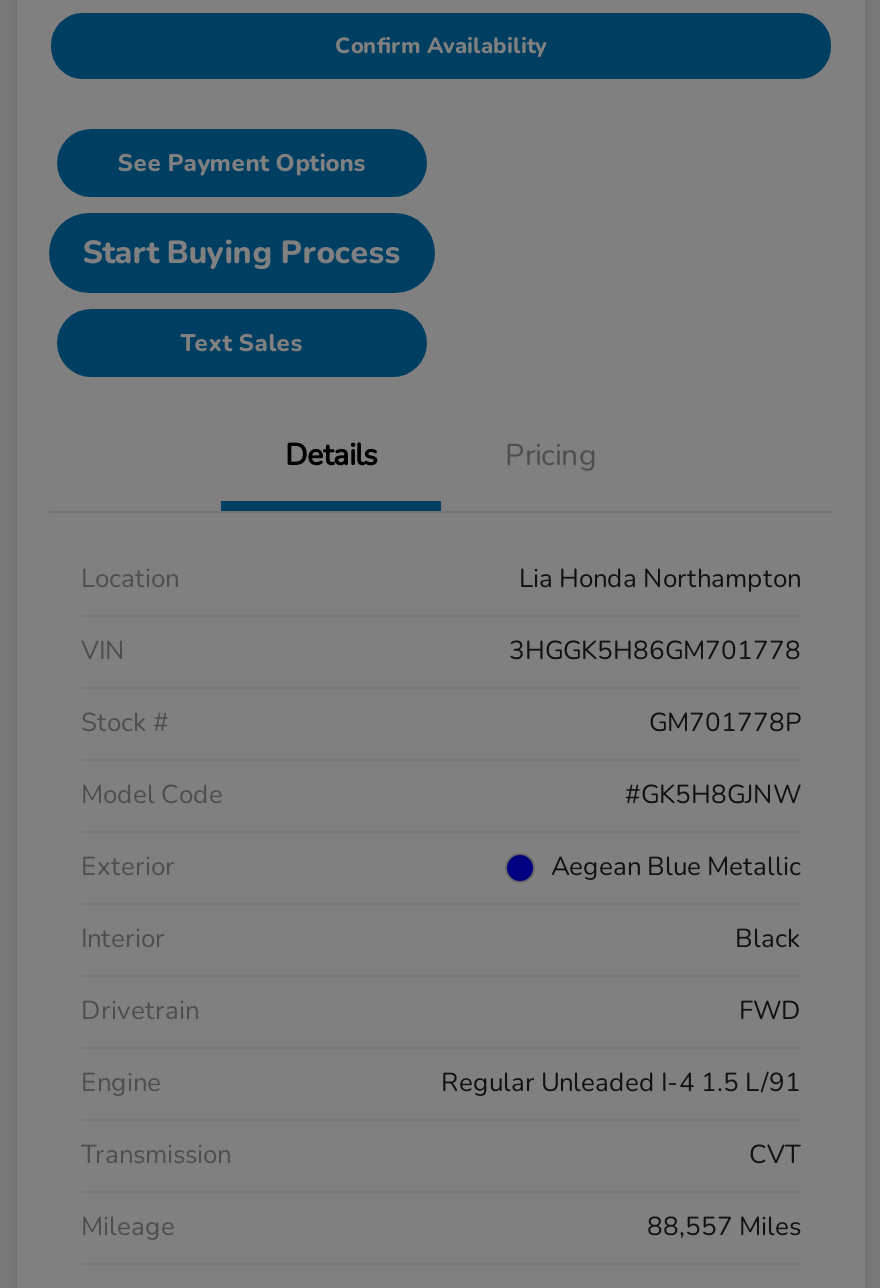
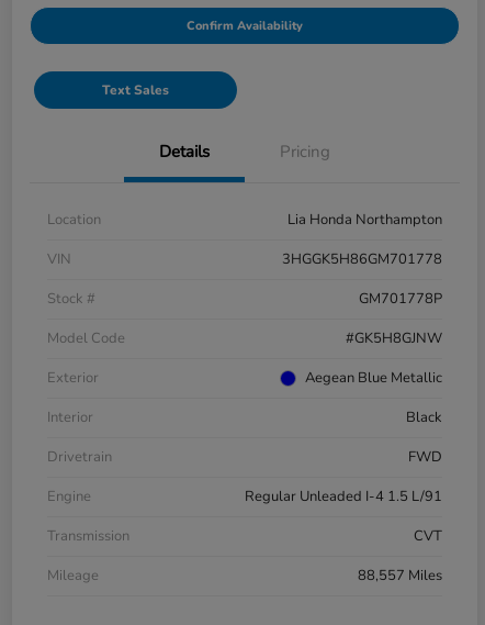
- See Payment Options
- Start Buying Process
